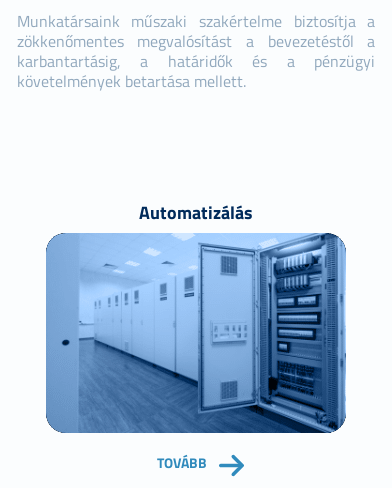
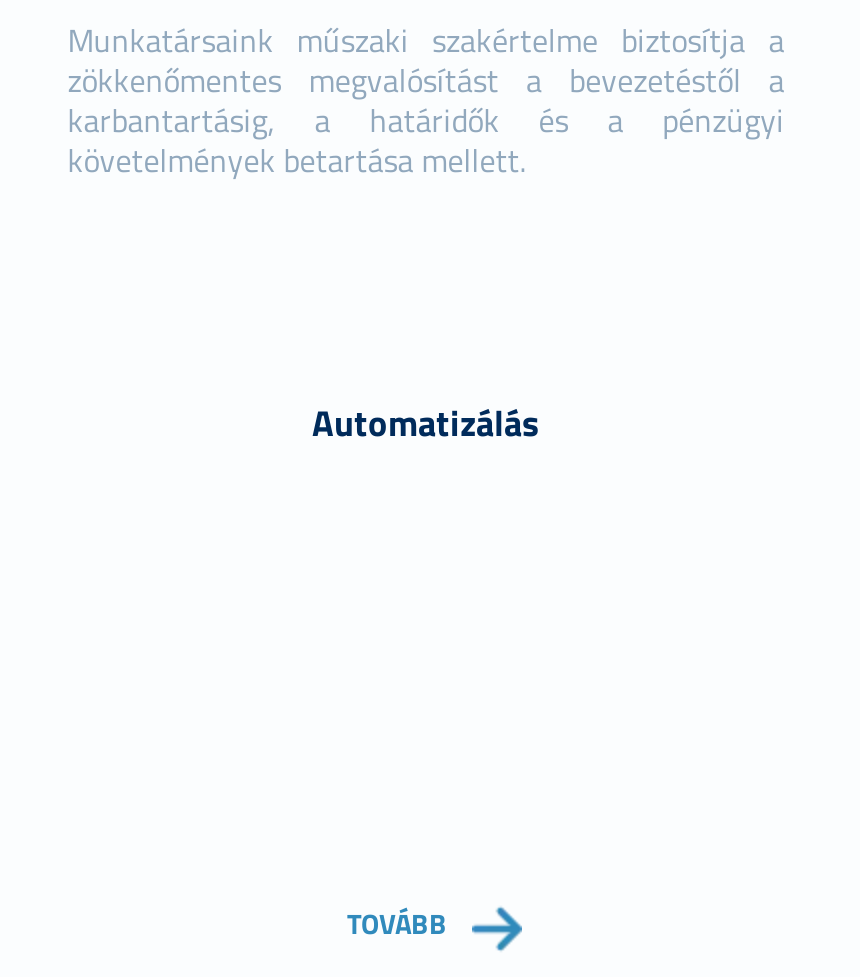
- [image]
